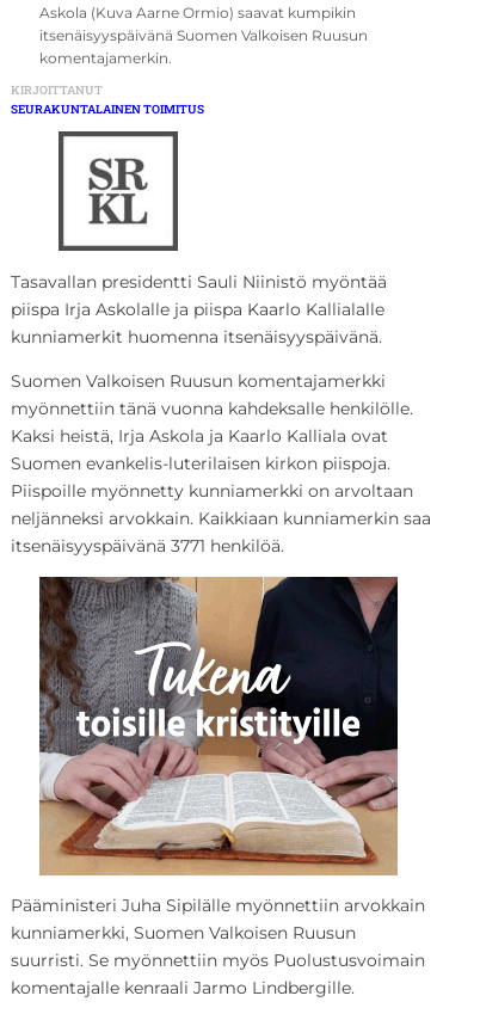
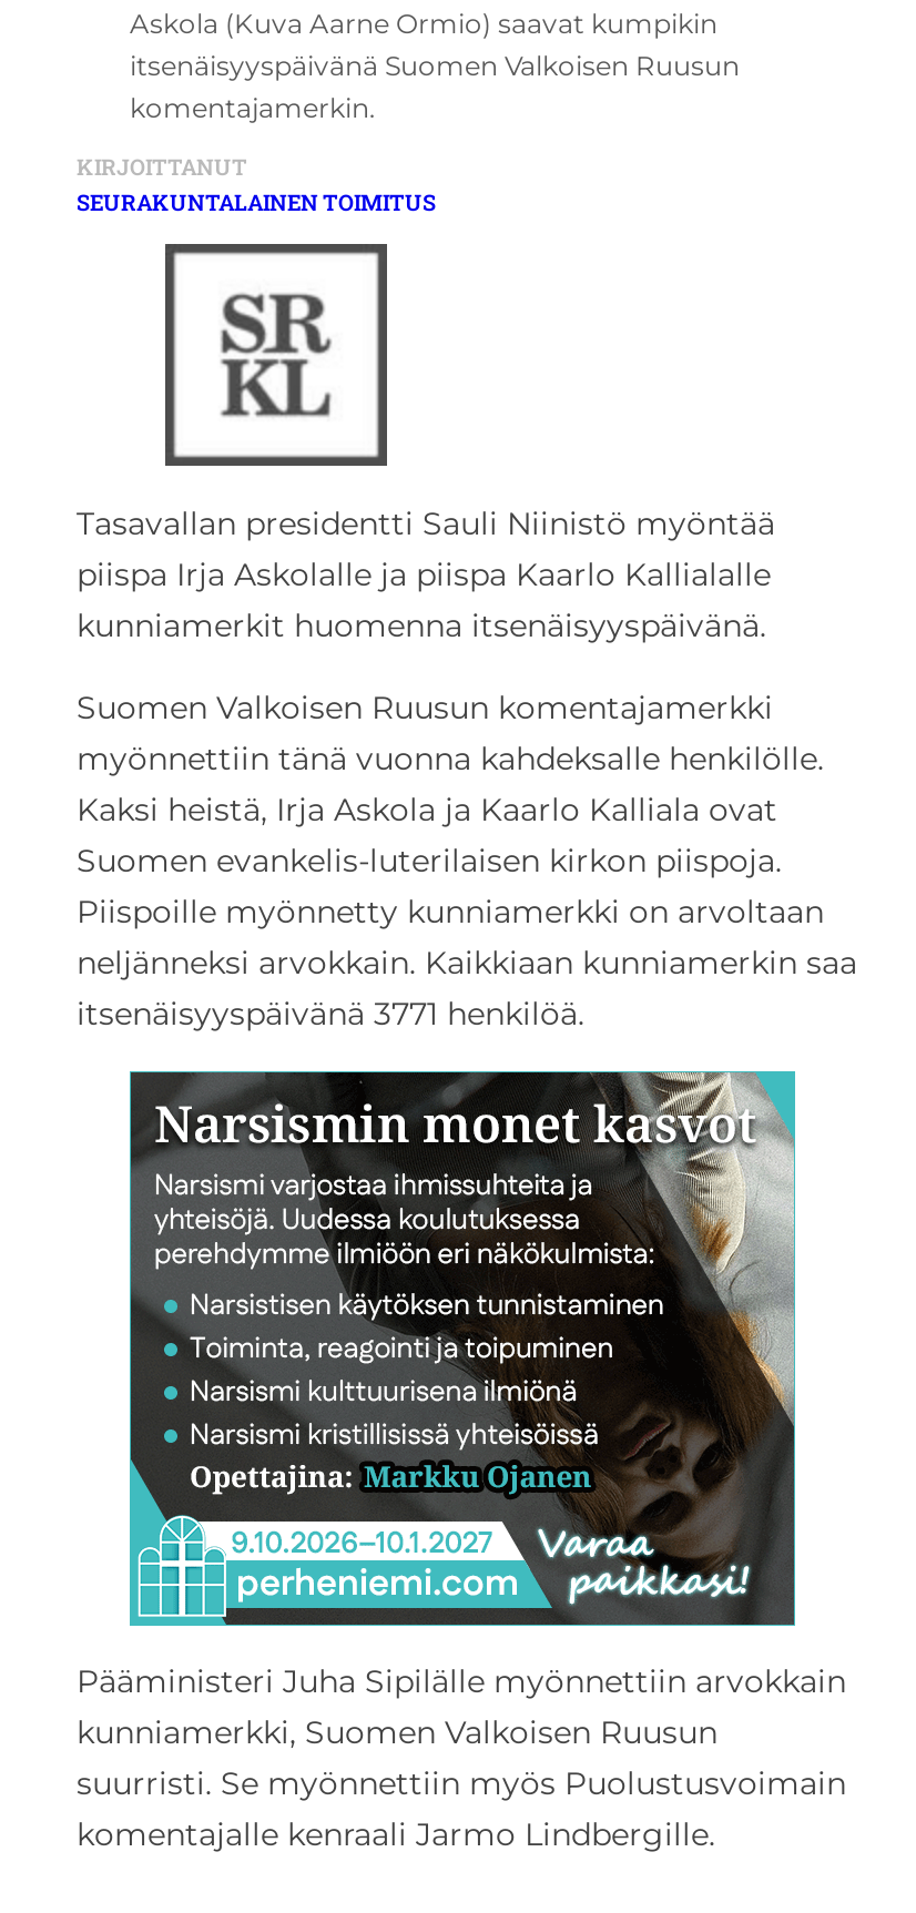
- [image]
+ [image]
